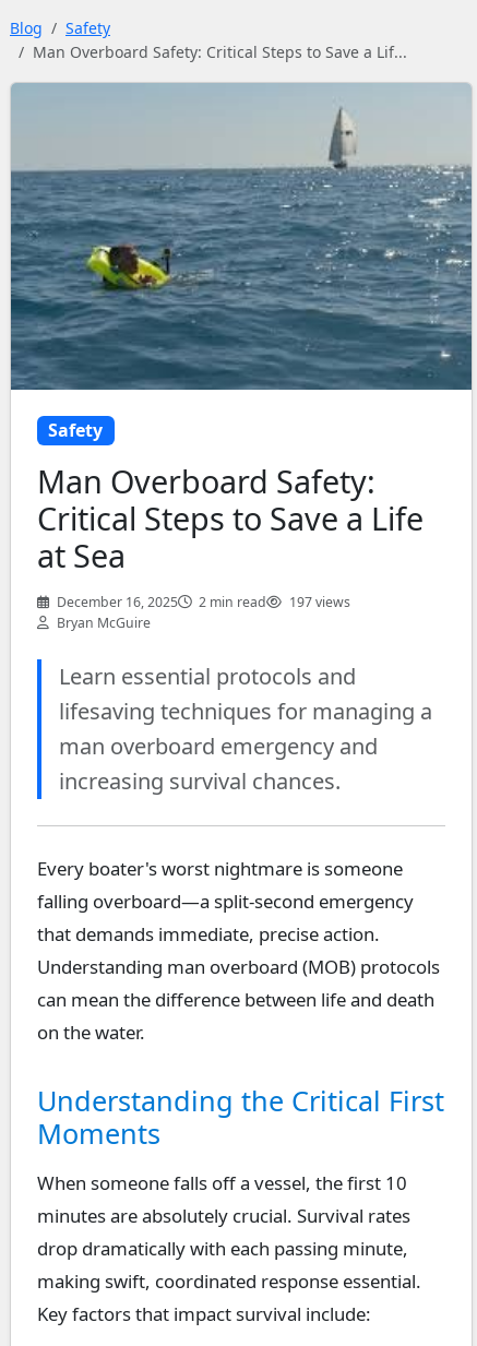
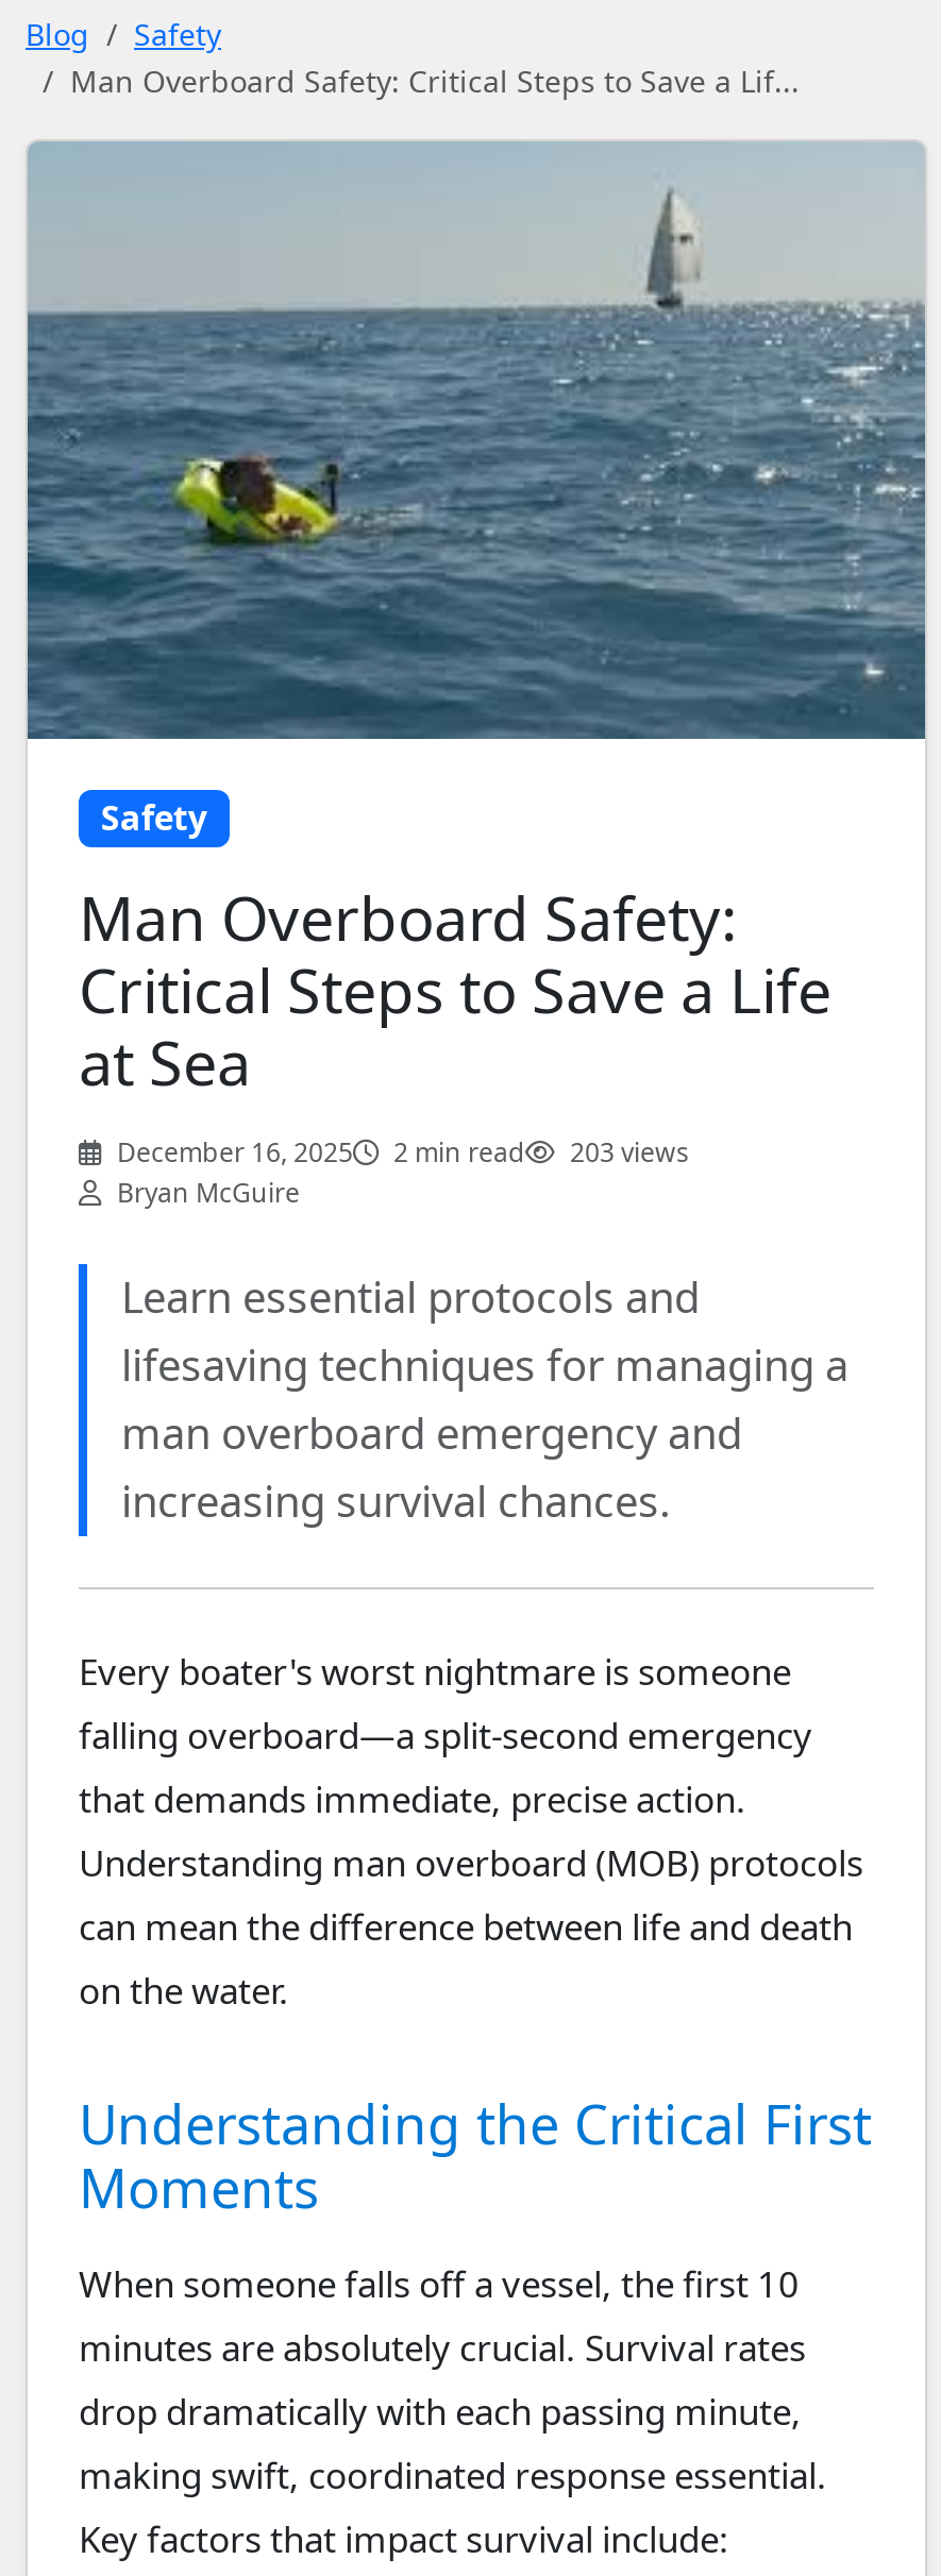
- December 16, 2025 2 min read 197 views
+ December 16, 2025 2 min read 203 views
